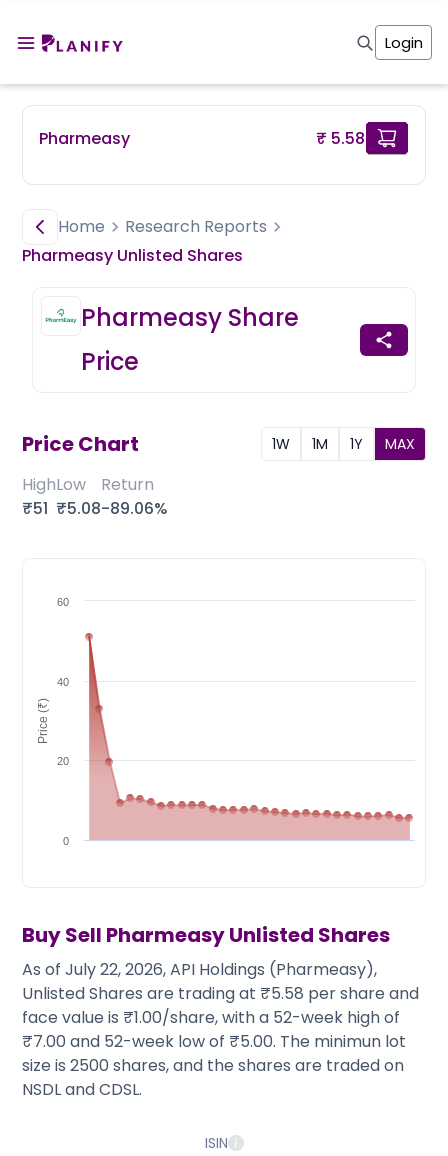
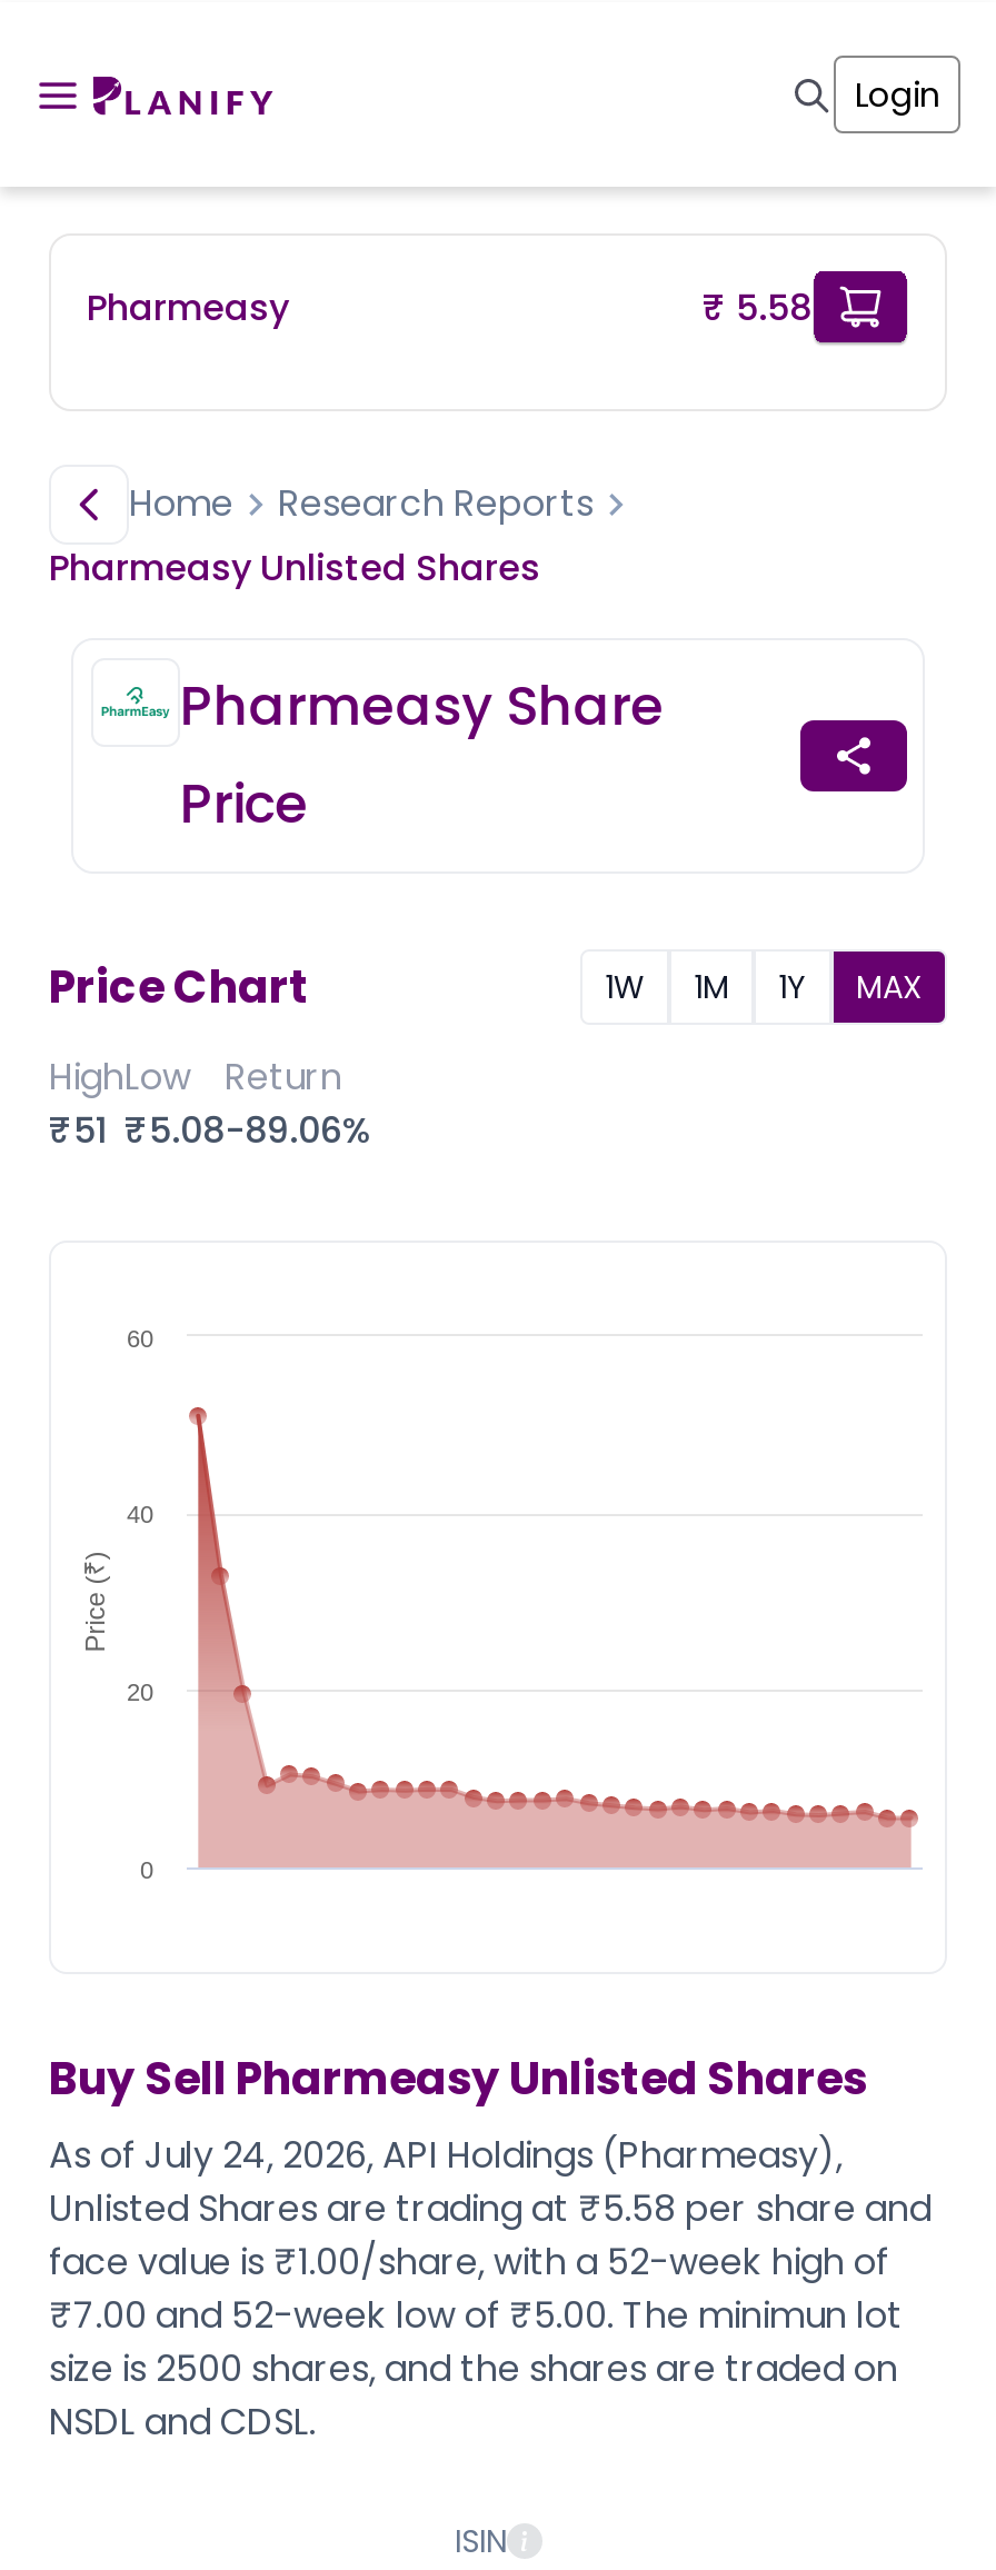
- As of July 22, 2026, API Holdings (Pharmeasy),
+ As of July 24, 2026, API Holdings (Pharmeasy),
